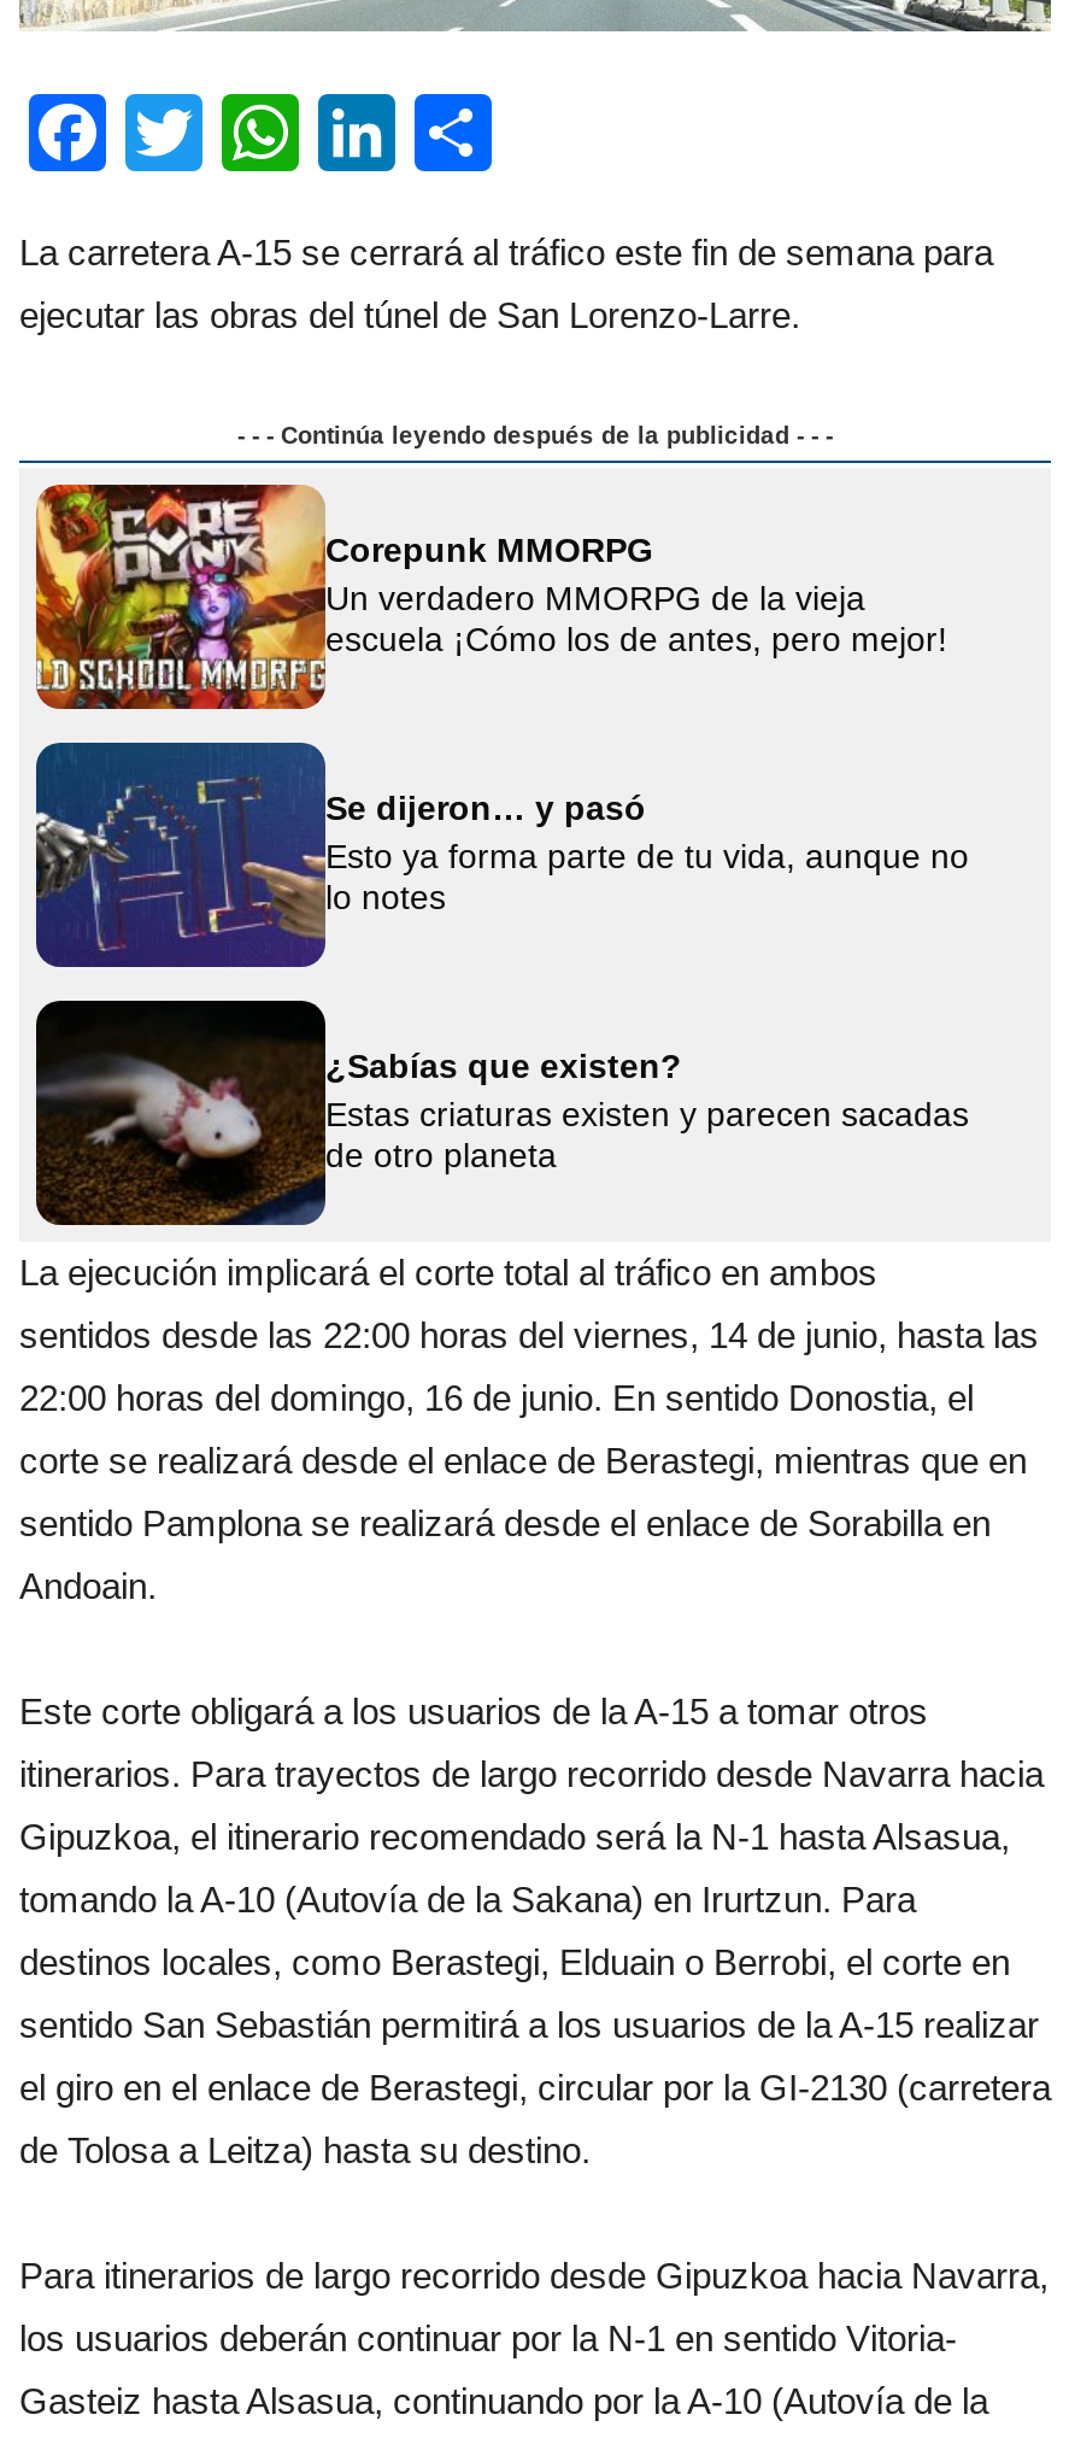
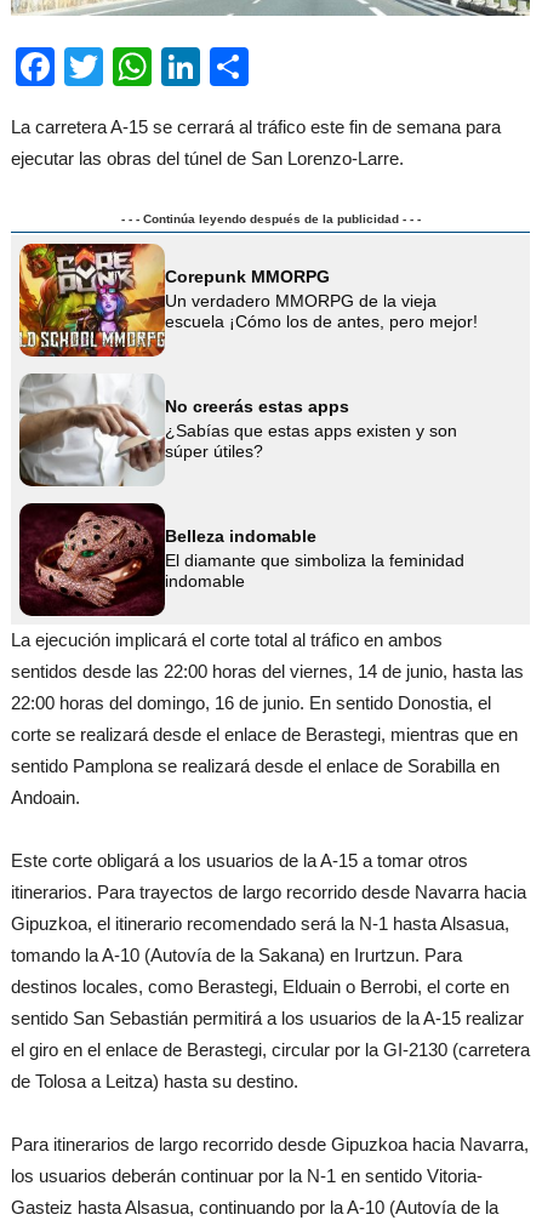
- [image]
- Se dijeron… y pasó
- Esto ya forma parte de tu vida, aunque no
- lo notes
+ [image]
+ No creerás estas apps
+ ¿Sabías que estas apps existen y son
+ súper útiles?

- [image]
- ¿Sabías que existen?
- Estas criaturas existen y parecen sacadas
- de otro planeta
+ [image]
+ Belleza indomable
+ El diamante que simboliza la feminidad
+ indomable
